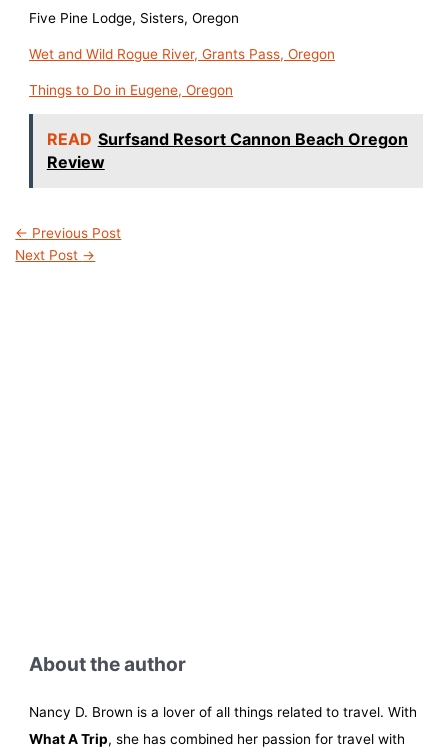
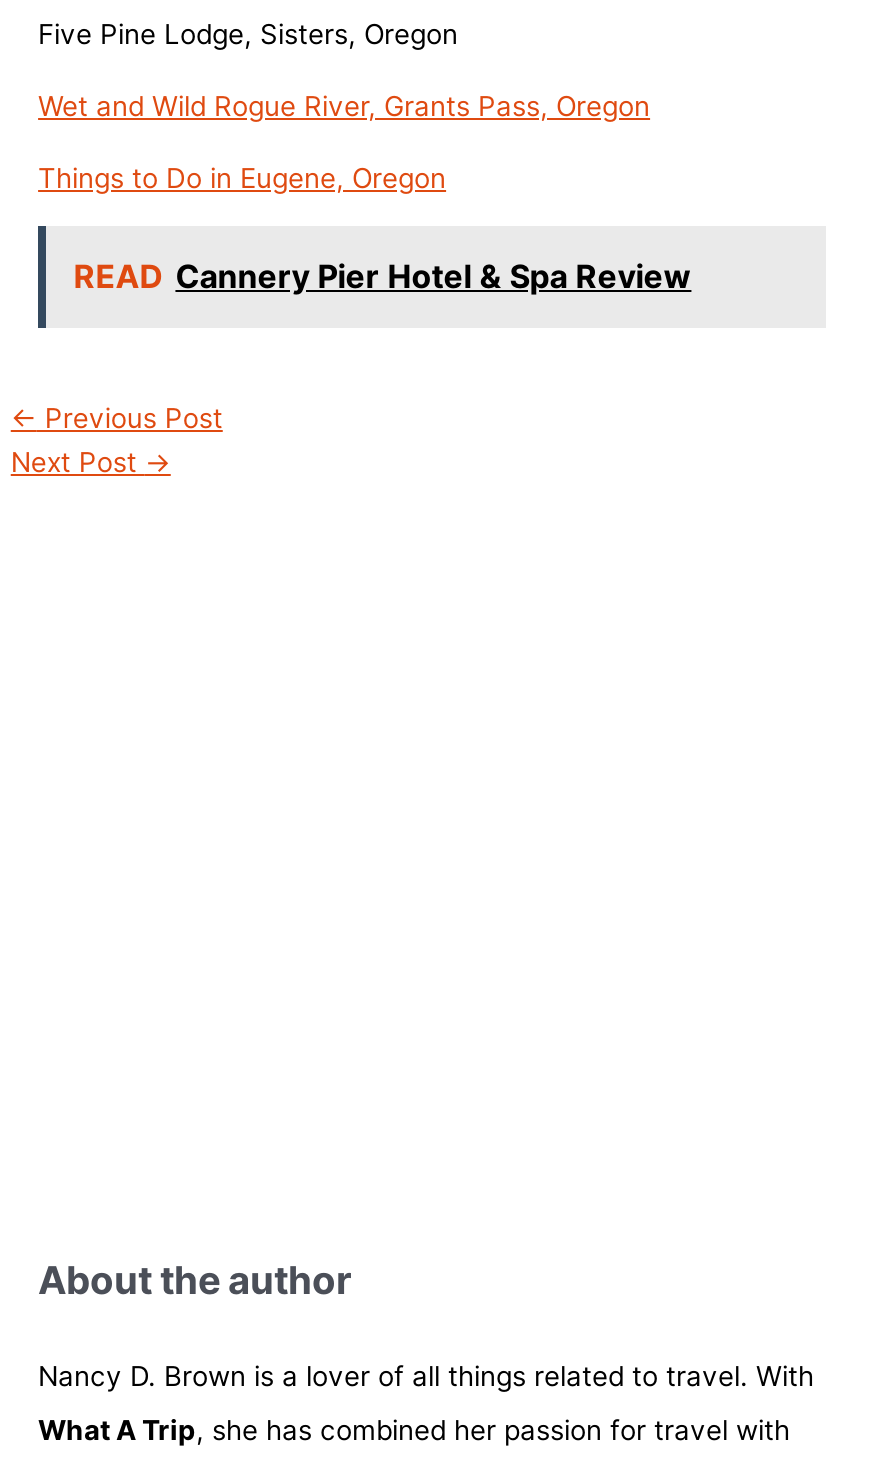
- READ Surfsand Resort Cannon Beach Oregon
- Review
+ READ Cannery Pier Hotel & Spa Review
